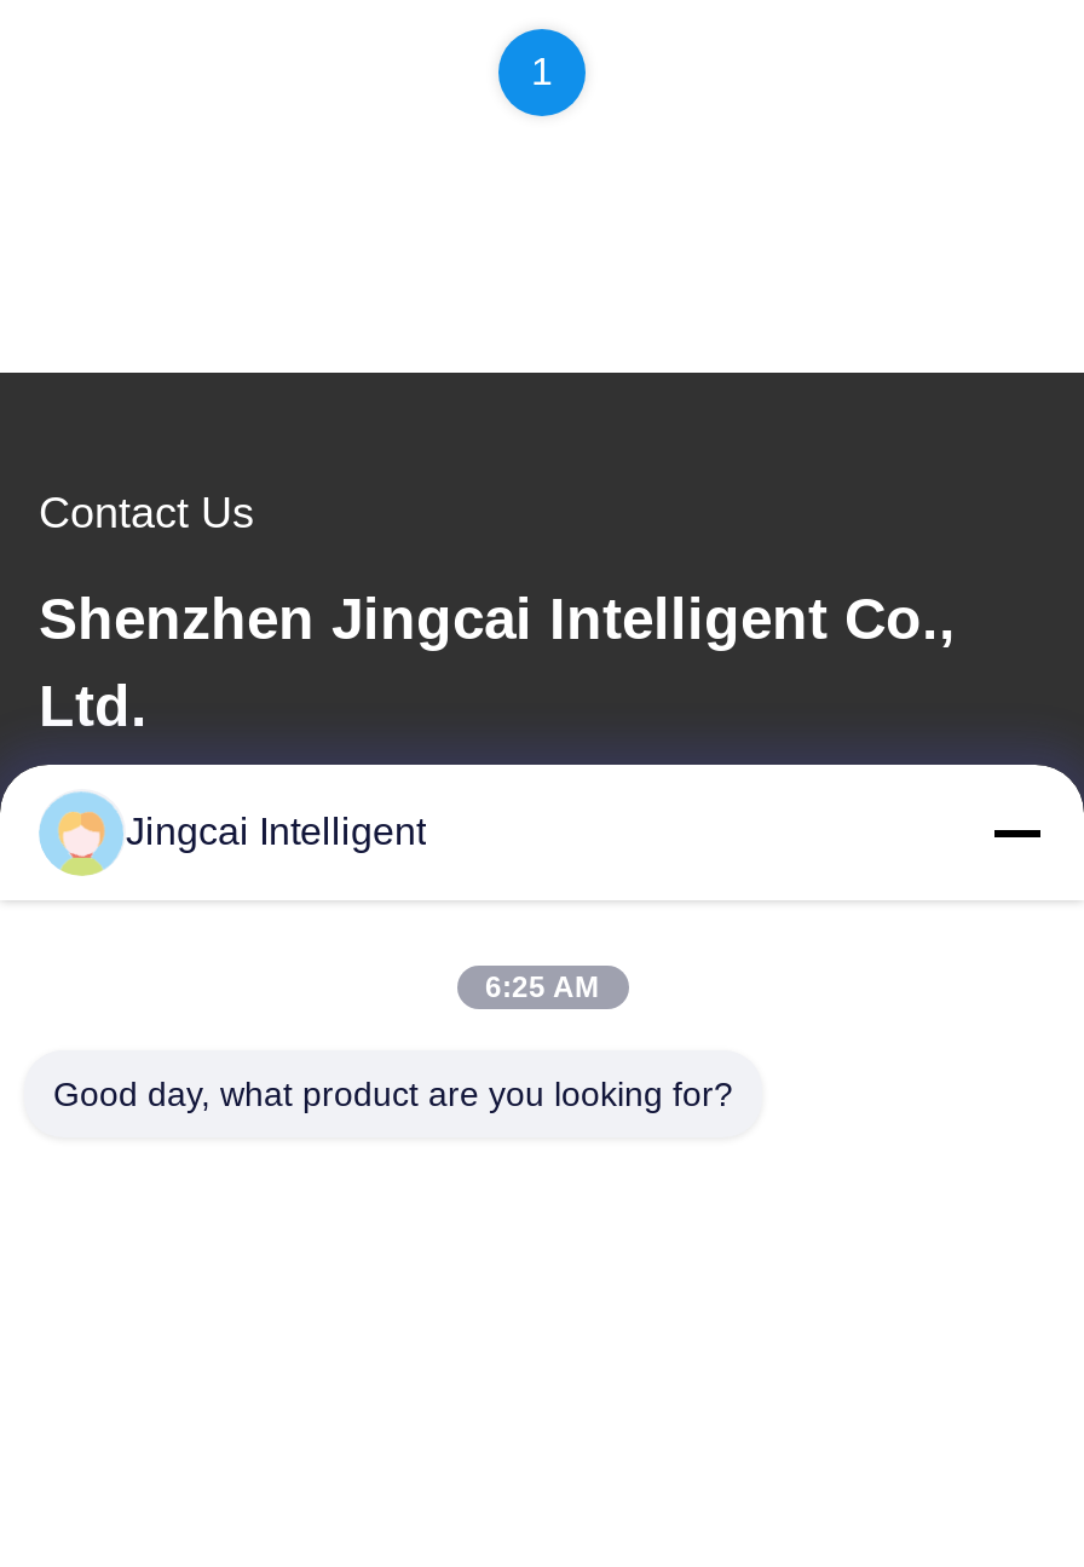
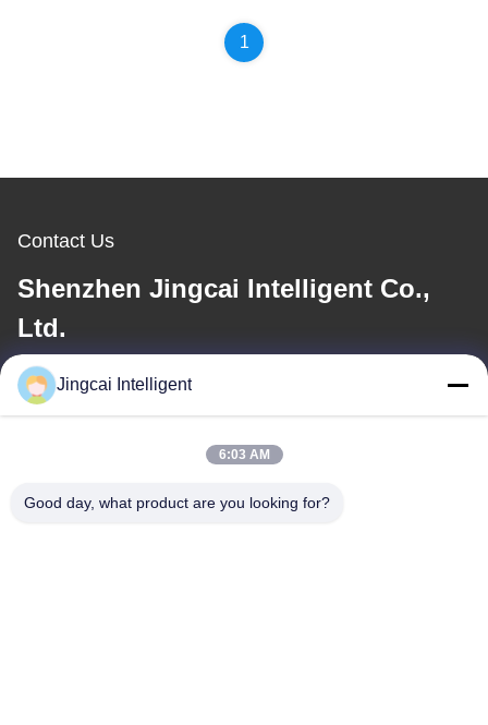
- 6:25 AM
+ 6:03 AM
